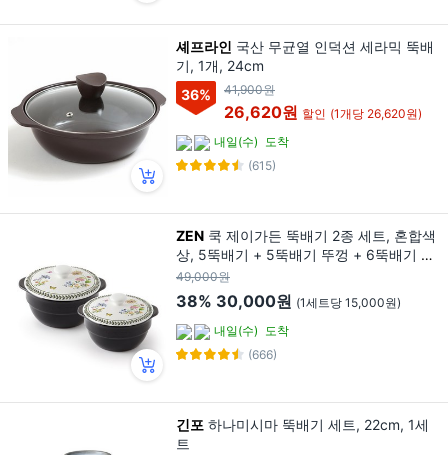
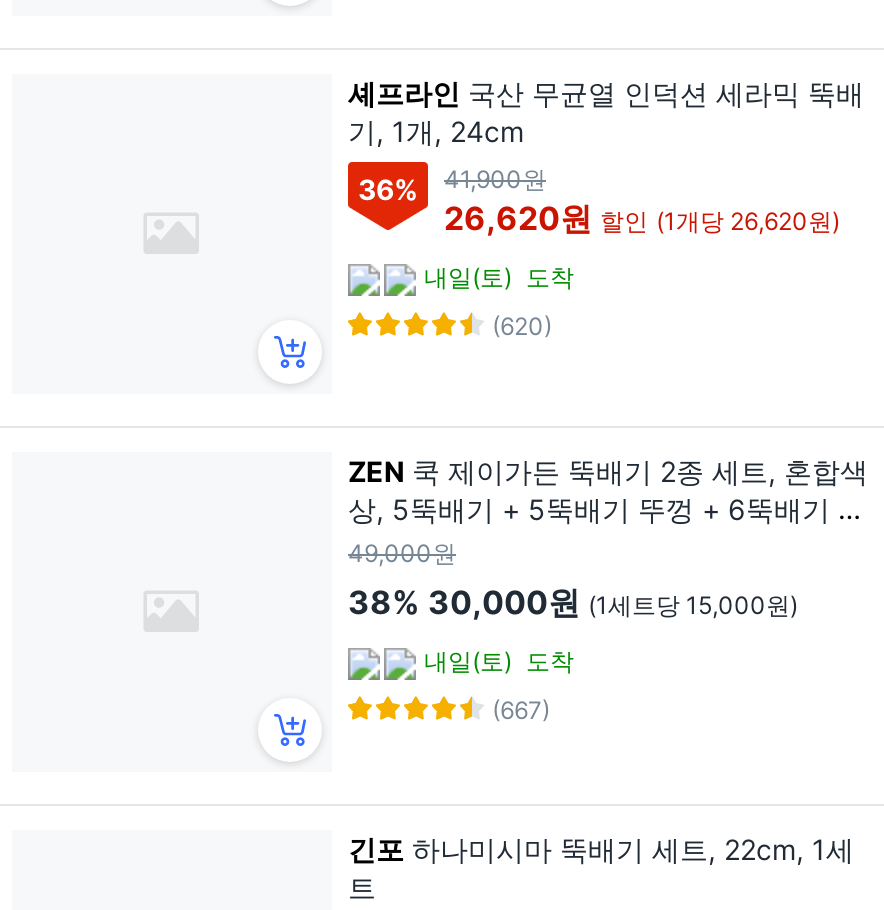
- [image]

- 내일(수) 도착
+ 내일(토) 도착

- (615)
+ (620)

- [image]

- 내일(수) 도착
+ 내일(토) 도착

- (666)
+ (667)
